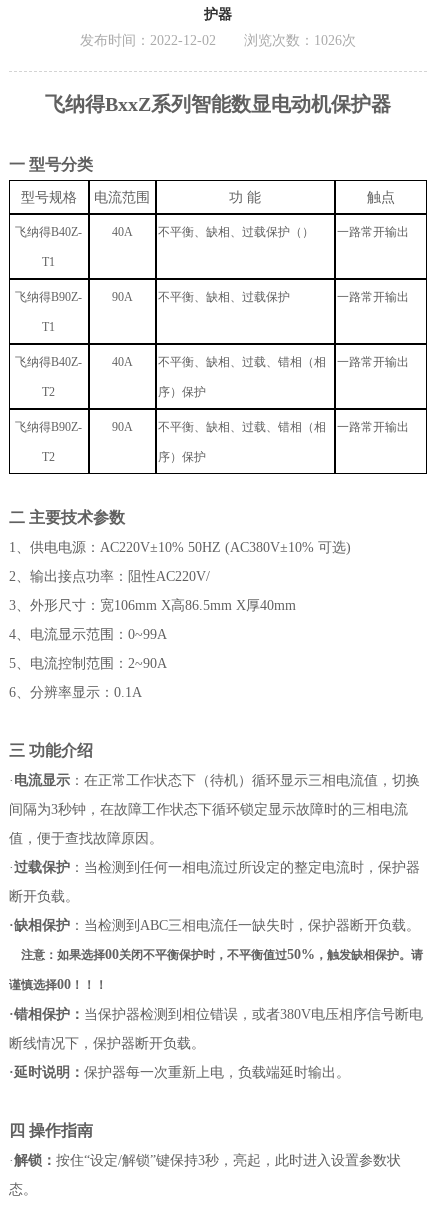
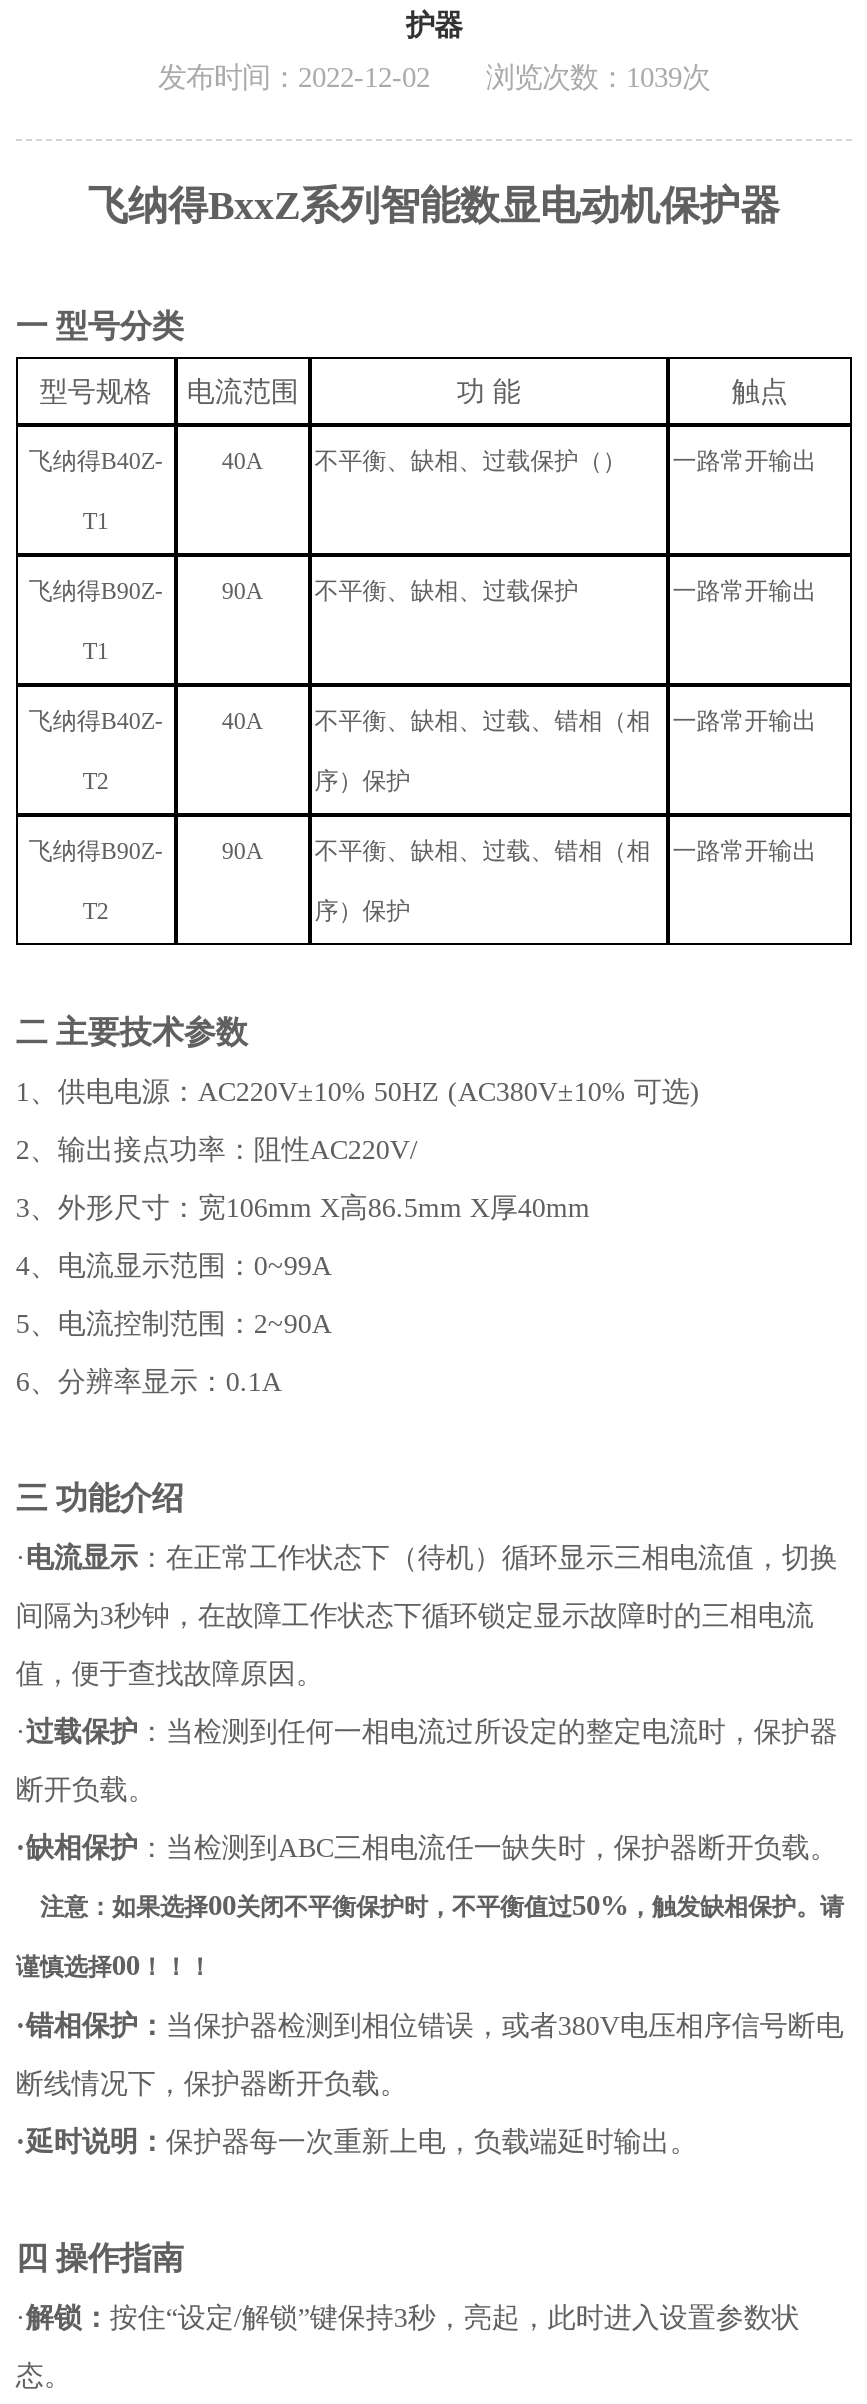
- 发布时间：2022-12-02 浏览次数：1026次
+ 发布时间：2022-12-02 浏览次数：1039次
